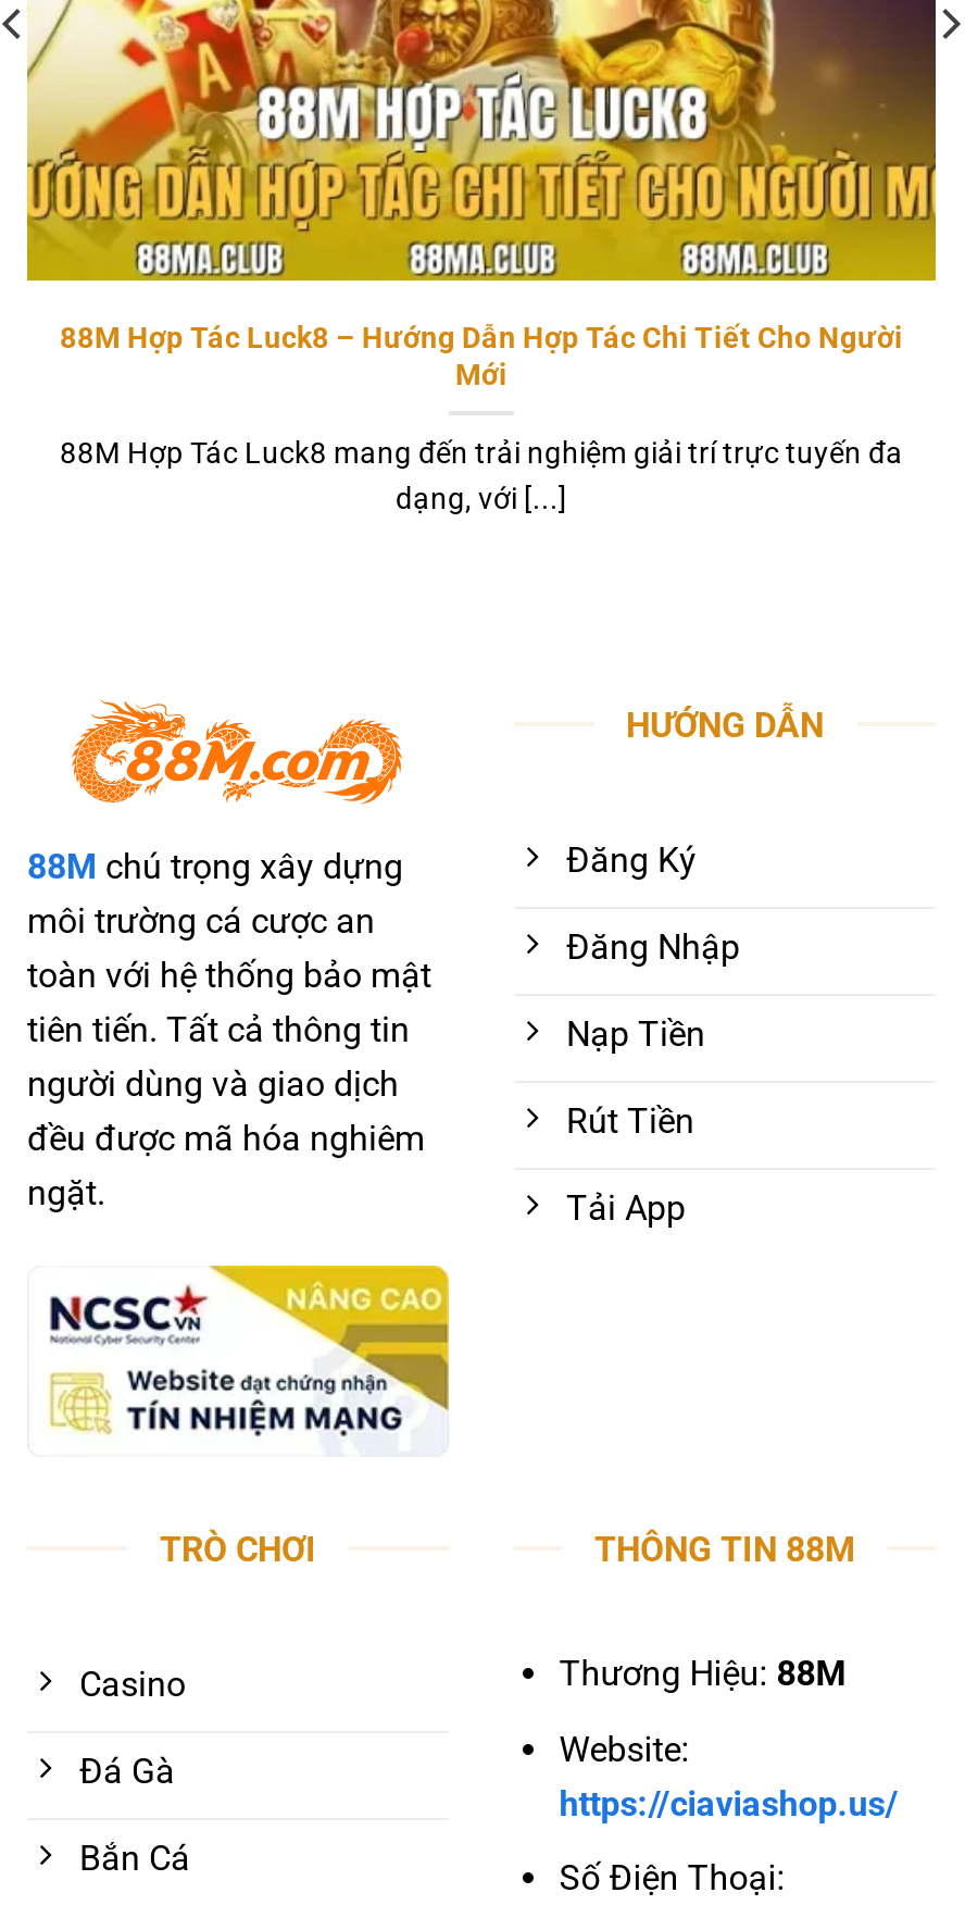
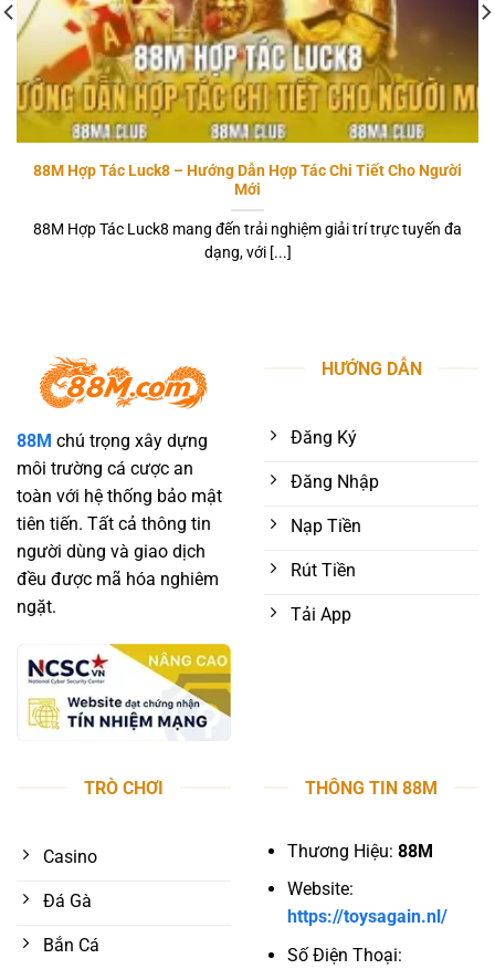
- https://ciaviashop.us/
+ https://toysagain.nl/
